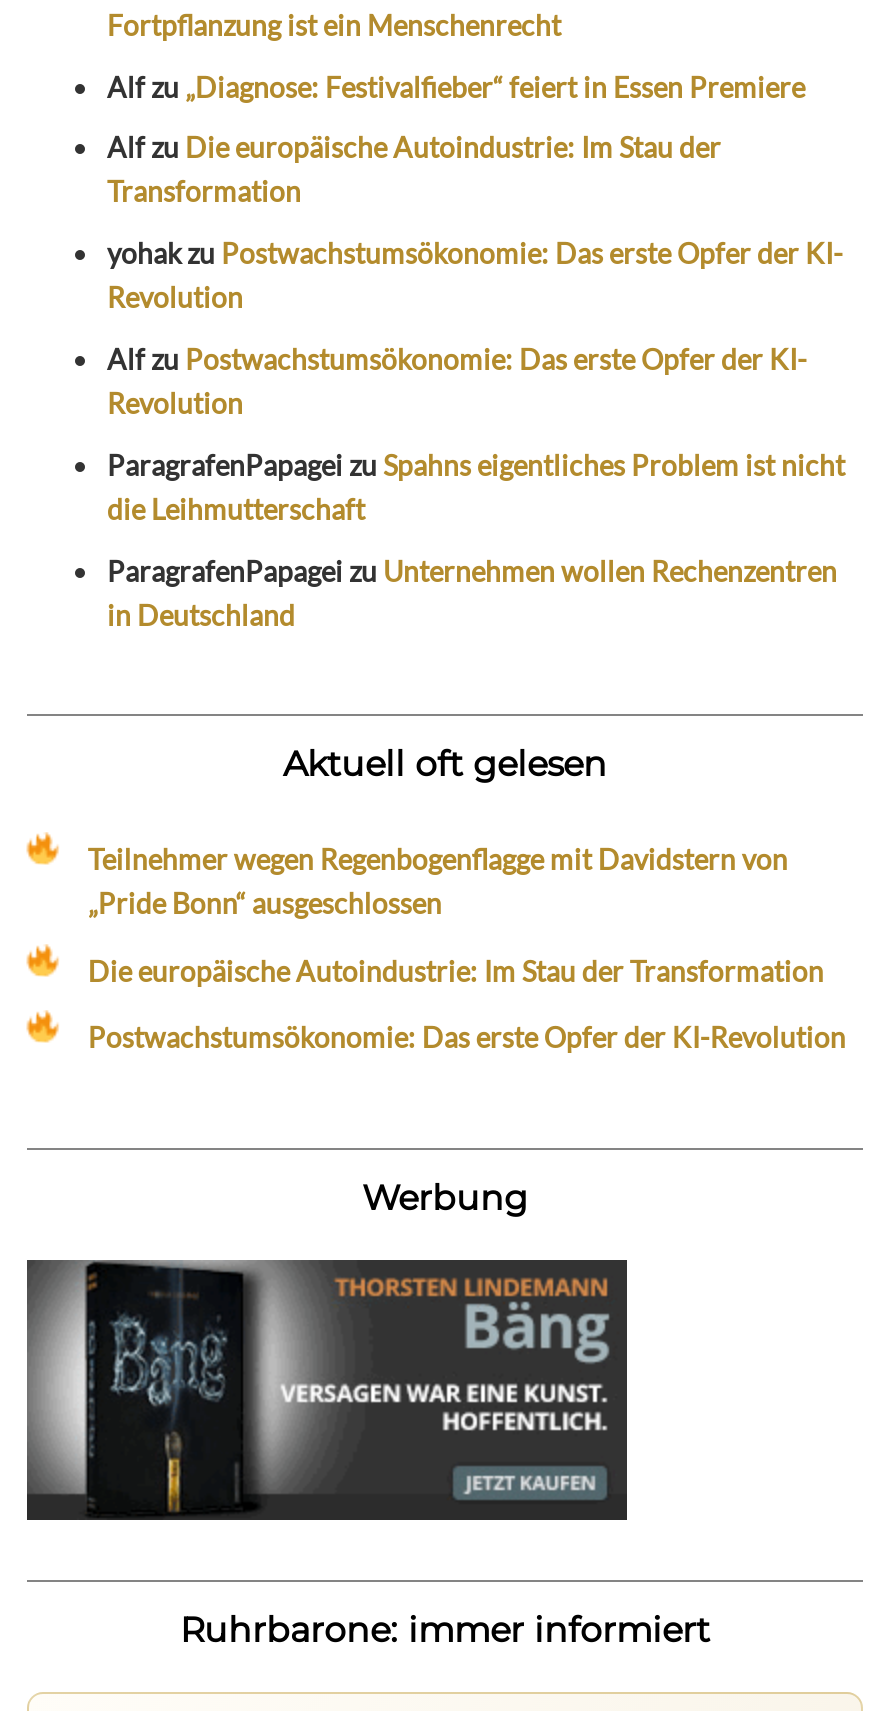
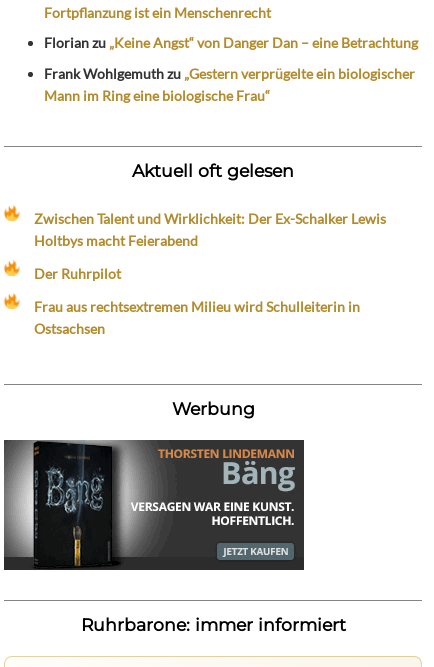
- Alf zu „Diagnose: Festivalfieber“ feiert in Essen Premiere
- Alf zu Die europäische Autoindustrie: Im Stau der
- Transformation
- yohak zu Postwachstumsökonomie: Das erste Opfer der KI-
- Revolution
- Alf zu Postwachstumsökonomie: Das erste Opfer der KI-
- Revolution
- ParagrafenPapagei zu Spahns eigentliches Problem ist nicht
- die Leihmutterschaft
- ParagrafenPapagei zu Unternehmen wollen Rechenzentren
- in Deutschland
+ Florian zu „Keine Angst“ von Danger Dan – eine Betrachtung
+ Frank Wohlgemuth zu „Gestern verprügelte ein biologischer
+ Mann im Ring eine biologische Frau“

moved up: Aktuell oft gelesen

- Teilnehmer wegen Regenbogenflagge mit Davidstern von
- „Pride Bonn“ ausgeschlossen
+ Zwischen Talent und Wirklichkeit: Der Ex-Schalker Lewis
+ Holtbys macht Feierabend

- Die europäische Autoindustrie: Im Stau der Transformation
+ Der Ruhrpilot

- Postwachstumsökonomie: Das erste Opfer der KI-Revolution
+ Frau aus rechtsextremen Milieu wird Schulleiterin in
+ Ostsachsen
